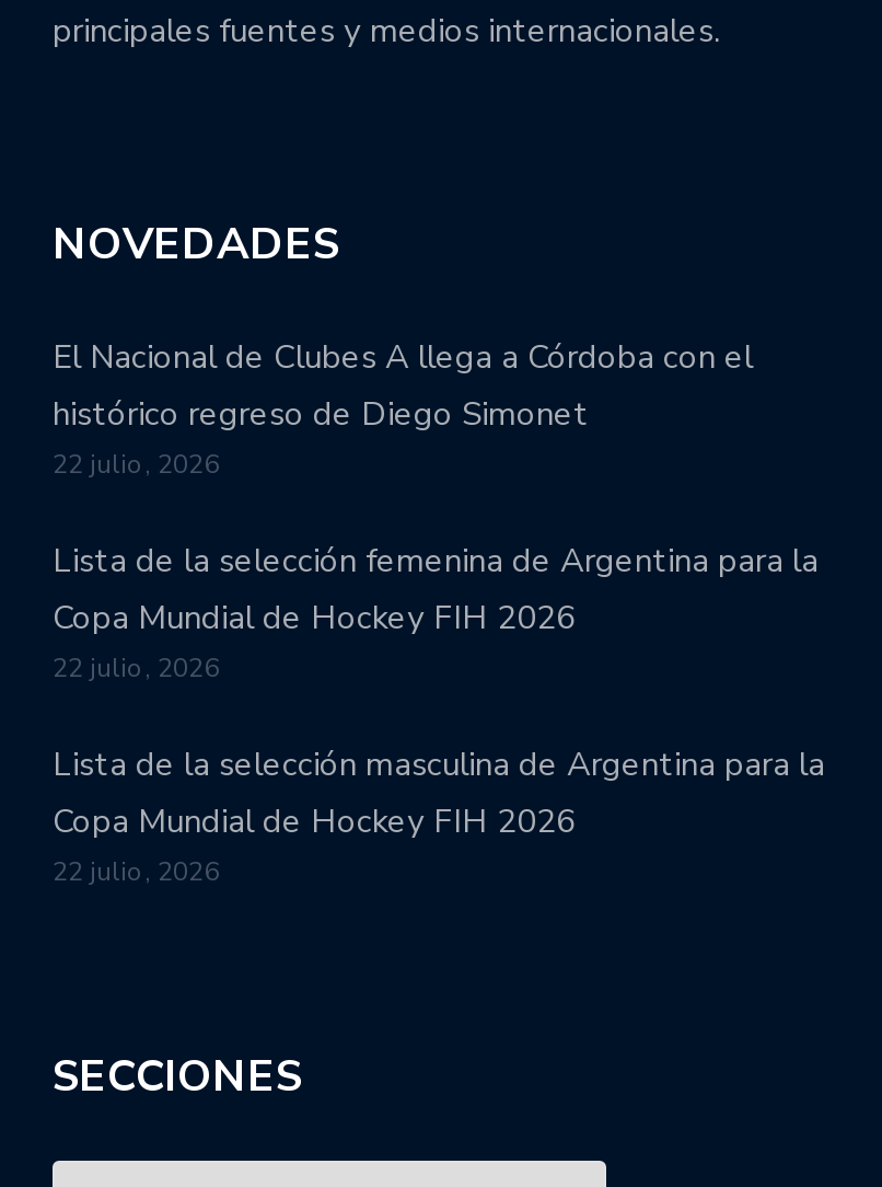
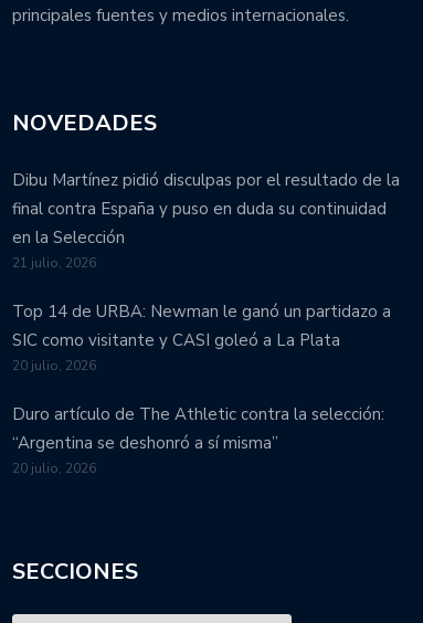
- El Nacional de Clubes A llega a Córdoba con el
- histórico regreso de Diego Simonet
- 22 julio, 2026
+ Dibu Martínez pidió disculpas por el resultado de la
+ final contra España y puso en duda su continuidad
+ en la Selección
+ 21 julio, 2026

- Lista de la selección femenina de Argentina para la
- Copa Mundial de Hockey FIH 2026
- 22 julio, 2026
+ Top 14 de URBA: Newman le ganó un partidazo a
+ SIC como visitante y CASI goleó a La Plata
+ 20 julio, 2026

- Lista de la selección masculina de Argentina para la
- Copa Mundial de Hockey FIH 2026
- 22 julio, 2026
+ Duro artículo de The Athletic contra la selección:
+ “Argentina se deshonró a sí misma”
+ 20 julio, 2026
